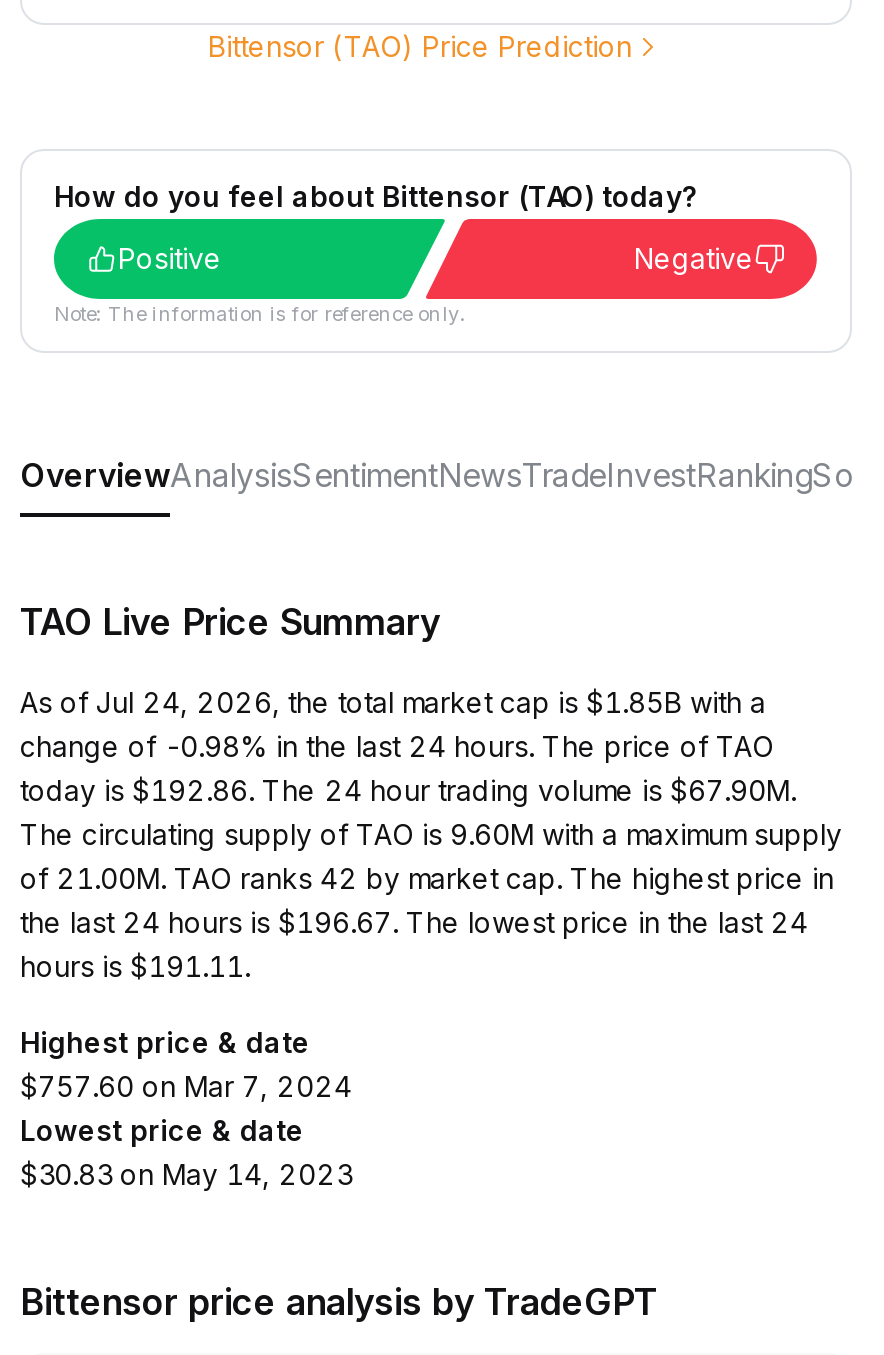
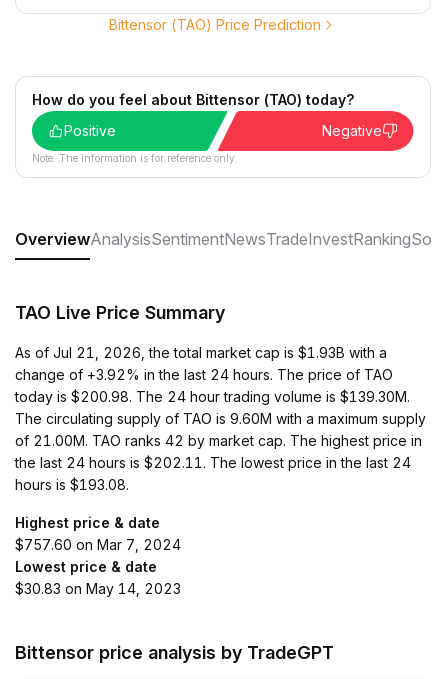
- As of Jul 24, 2026, the total market cap is $1.85B with a
+ As of Jul 21, 2026, the total market cap is $1.93B with a

- change of -0.98% in the last 24 hours. The price of TAO
+ change of +3.92% in the last 24 hours. The price of TAO

- today is $192.86. The 24 hour trading volume is $67.90M.
+ today is $200.98. The 24 hour trading volume is $139.30M.

- the last 24 hours is $196.67. The lowest price in the last 24
+ the last 24 hours is $202.11. The lowest price in the last 24

- hours is $191.11.
+ hours is $193.08.
